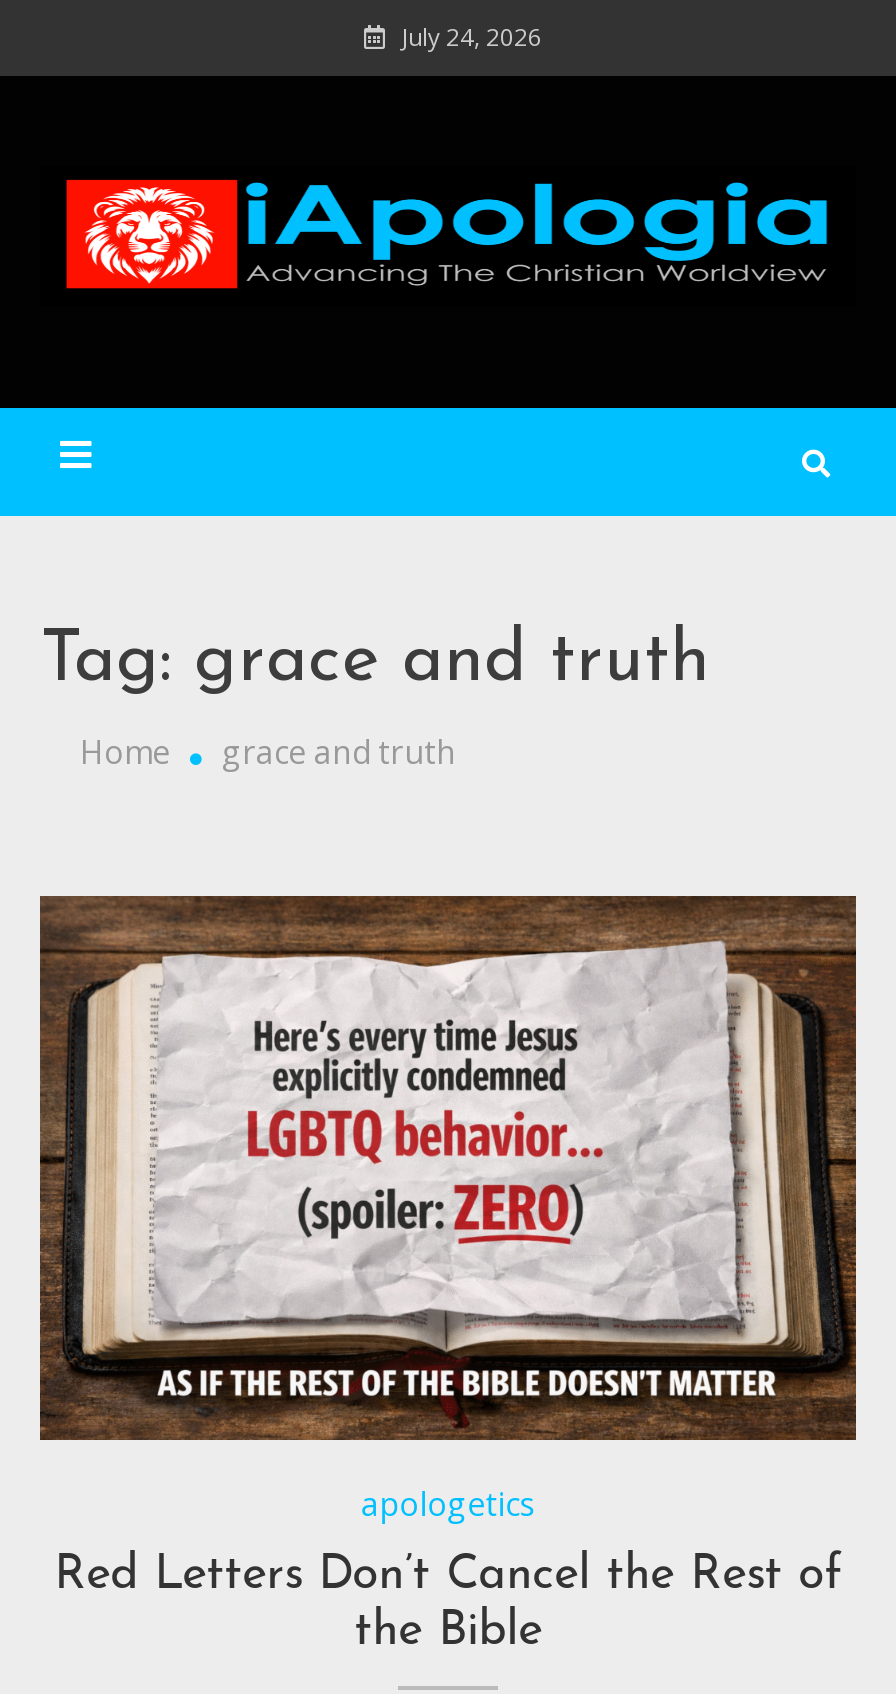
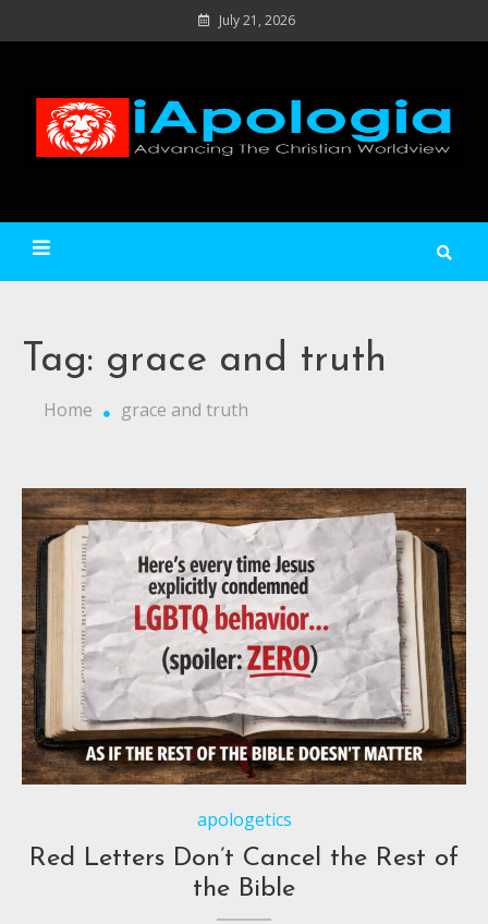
- July 24, 2026
+ July 21, 2026
